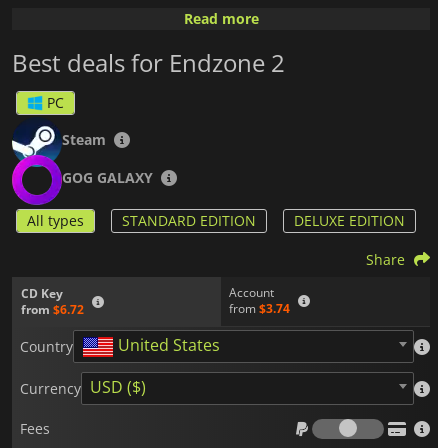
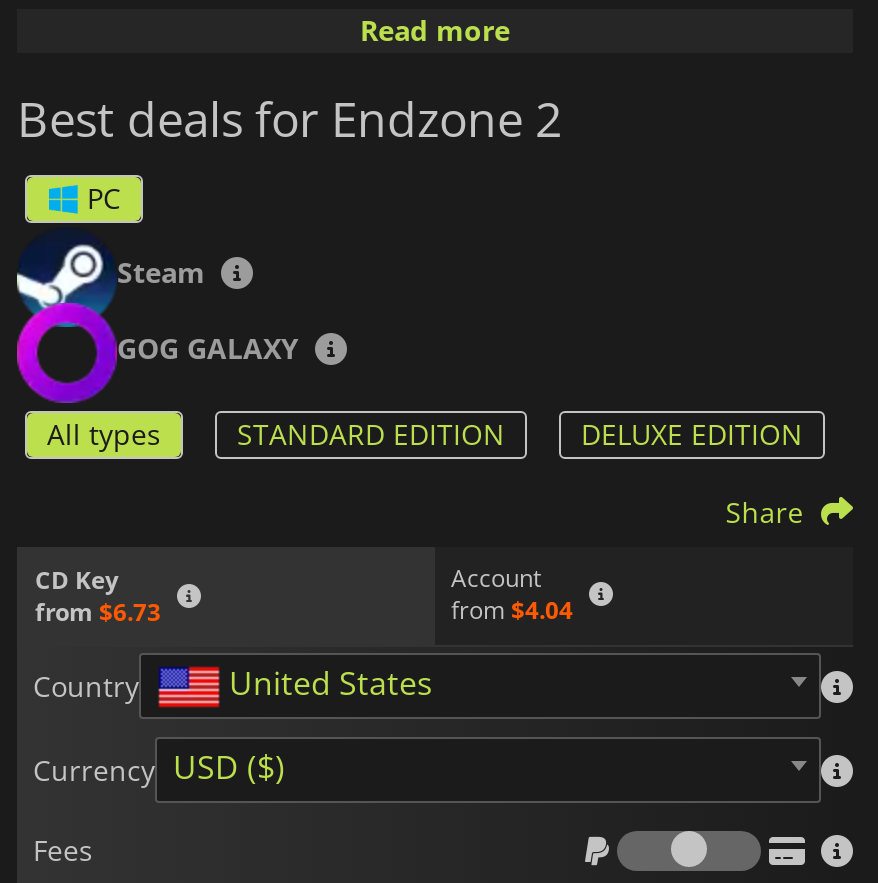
- from $6.72
+ from $6.73

- from $3.74
+ from $4.04
